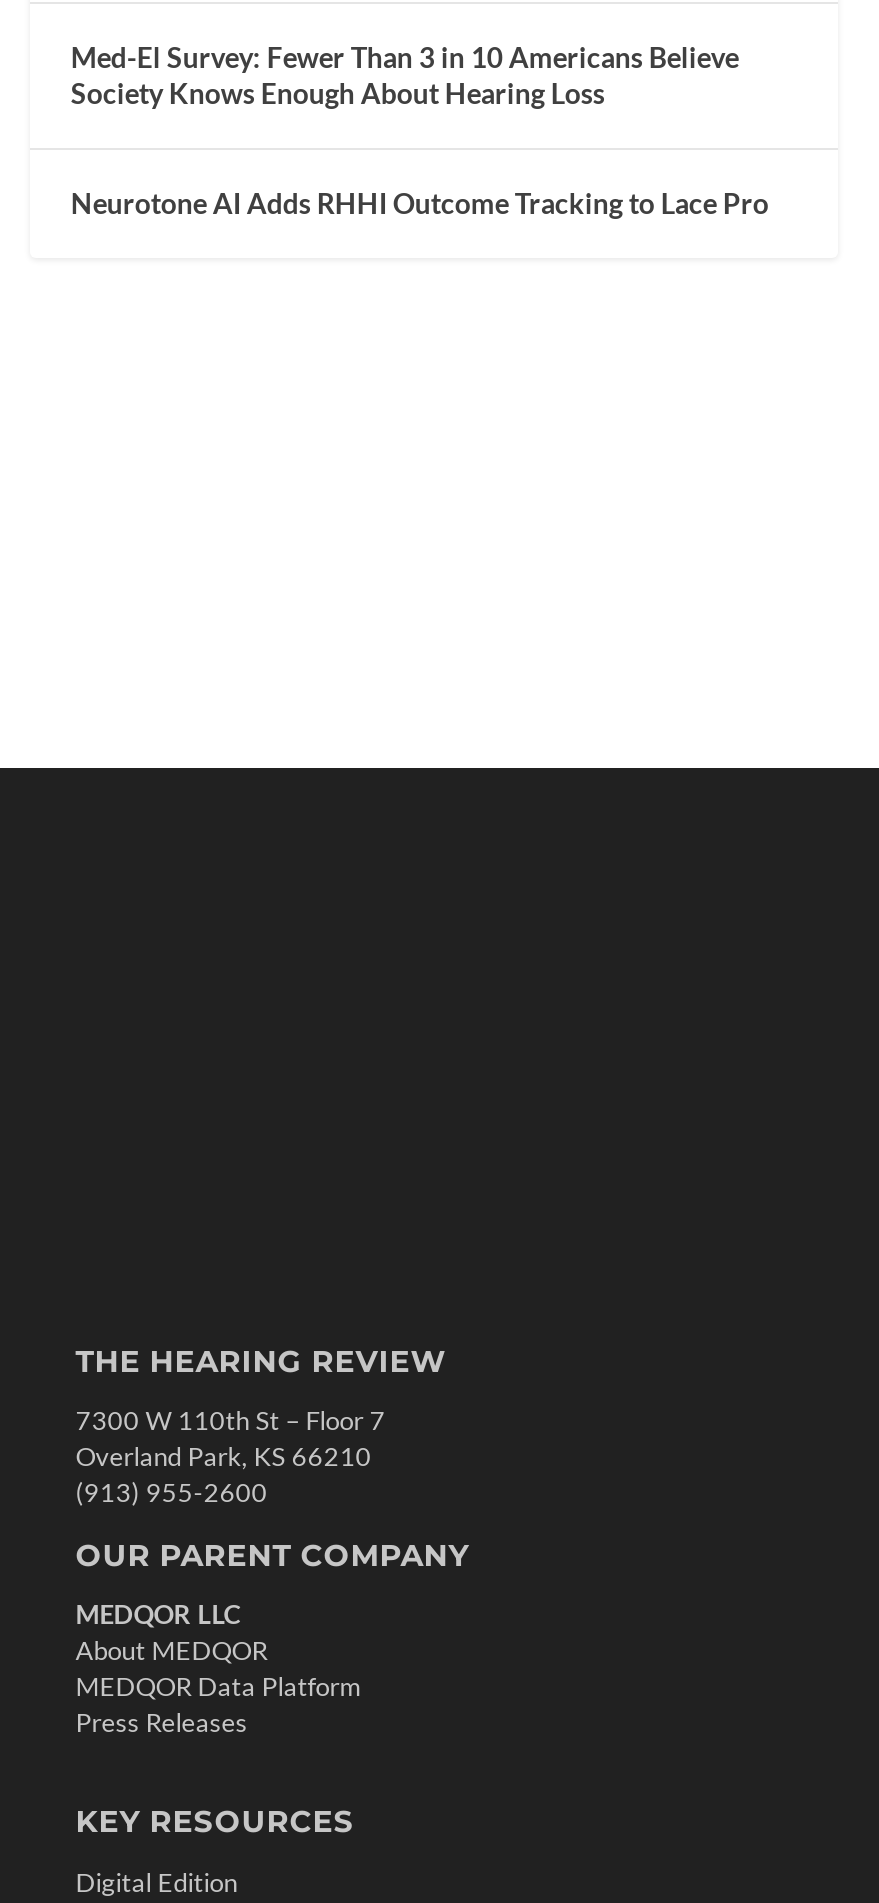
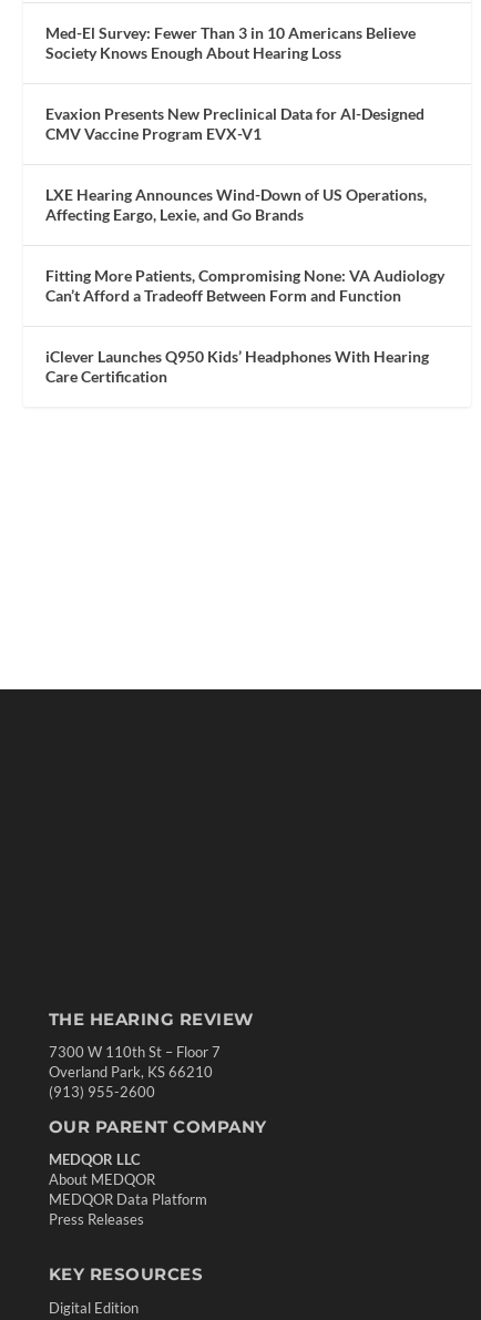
- Neurotone AI Adds RHHI Outcome Tracking to Lace Pro
+ Evaxion Presents New Preclinical Data for AI-Designed
+ CMV Vaccine Program EVX-V1
+ LXE Hearing Announces Wind-Down of US Operations,
+ Affecting Eargo, Lexie, and Go Brands
+ Fitting More Patients, Compromising None: VA Audiology
+ Can’t Afford a Tradeoff Between Form and Function
+ iClever Launches Q950 Kids’ Headphones With Hearing
+ Care Certification
